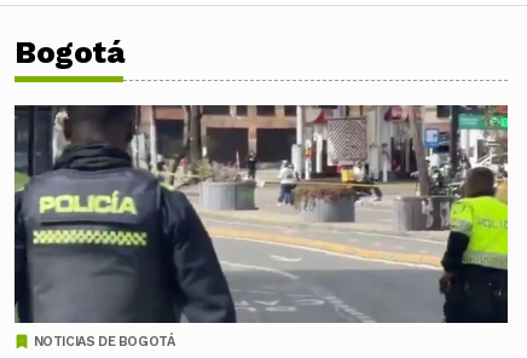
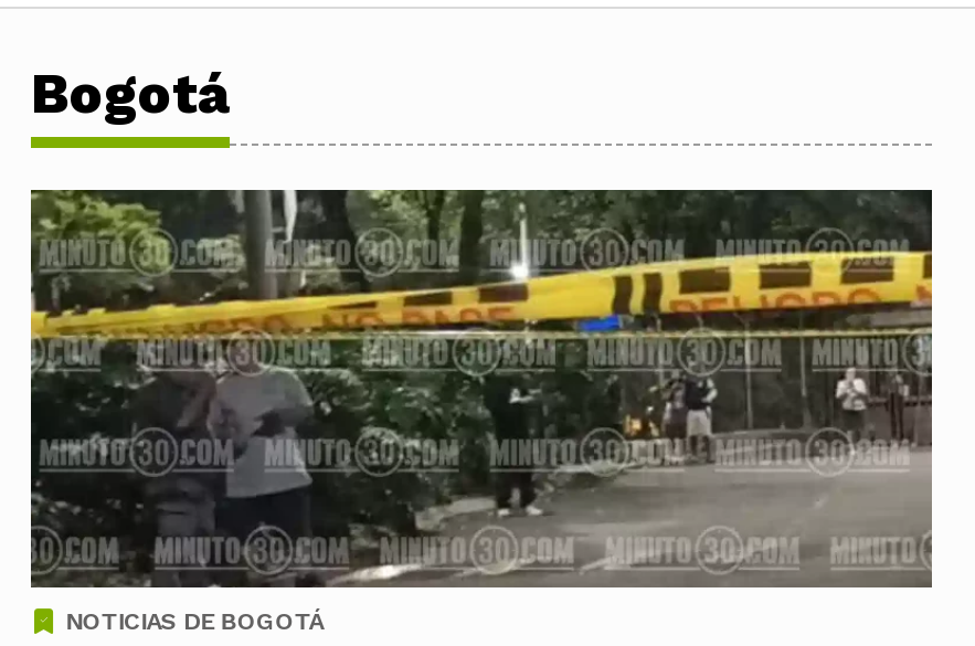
- [image]
+ [image]
